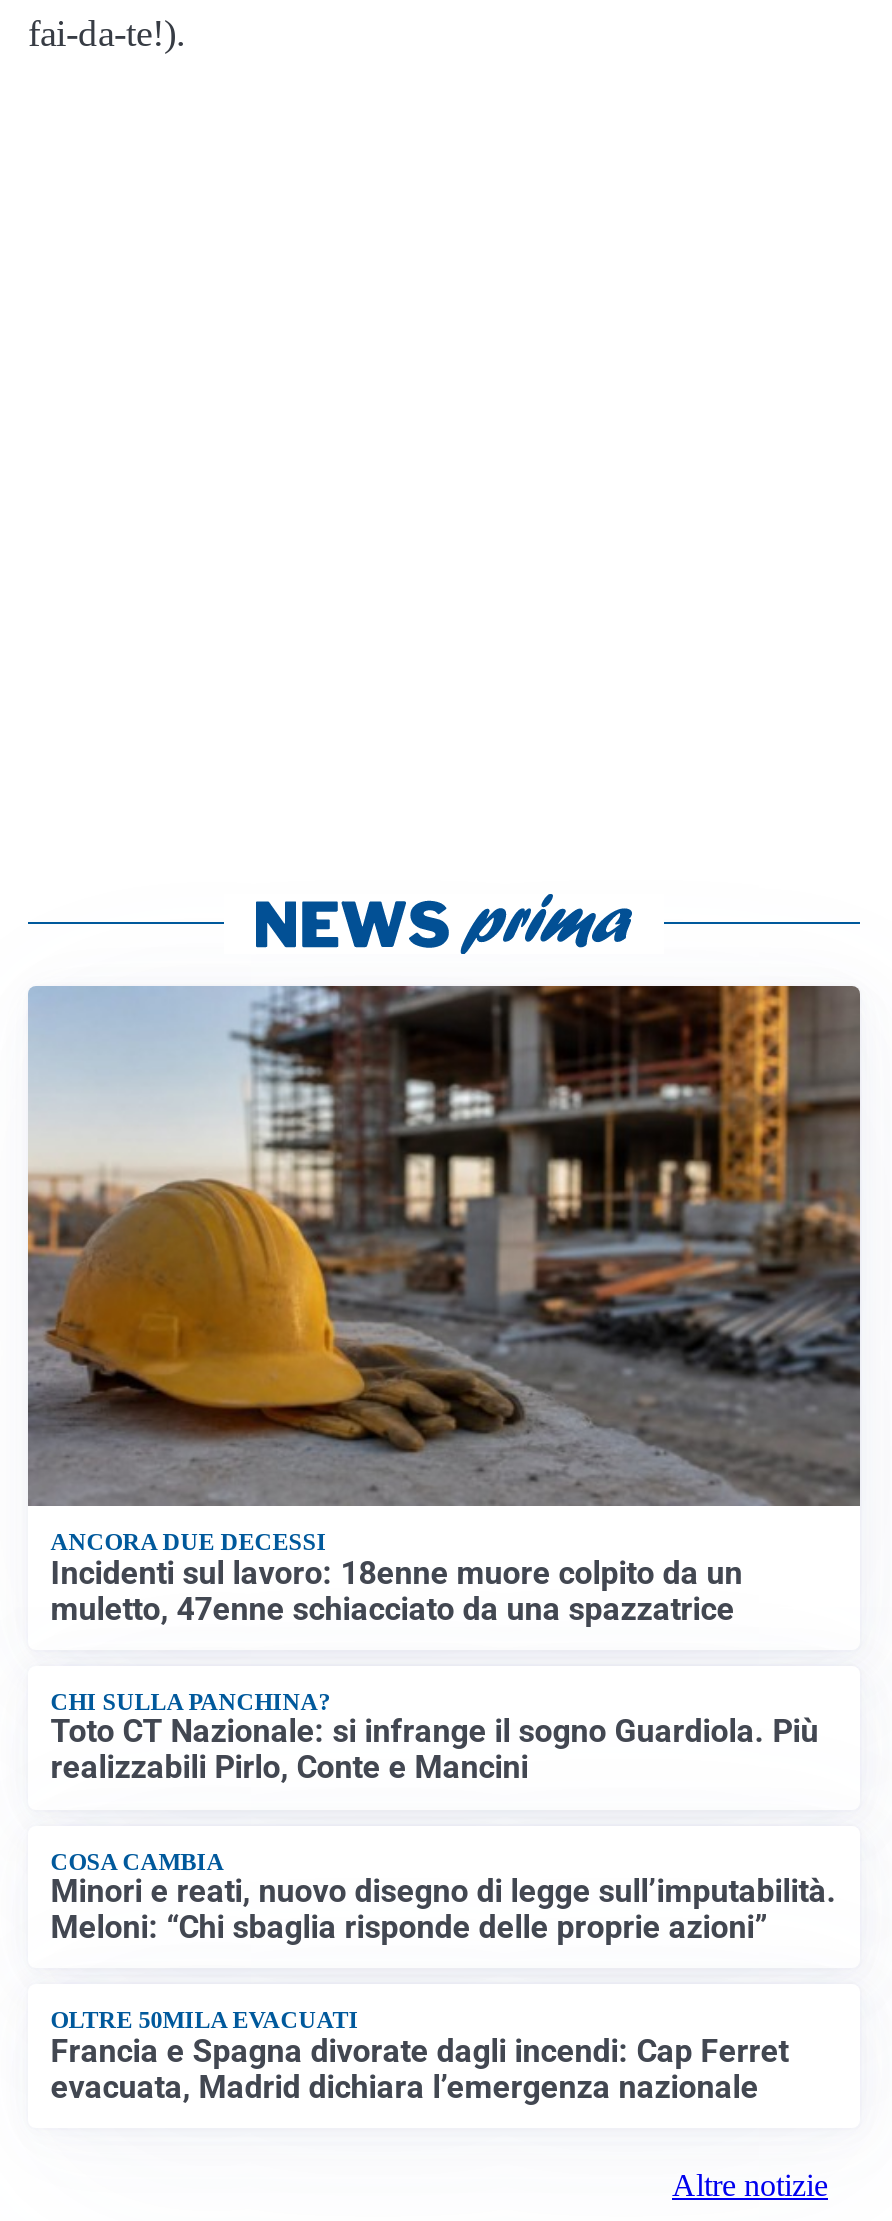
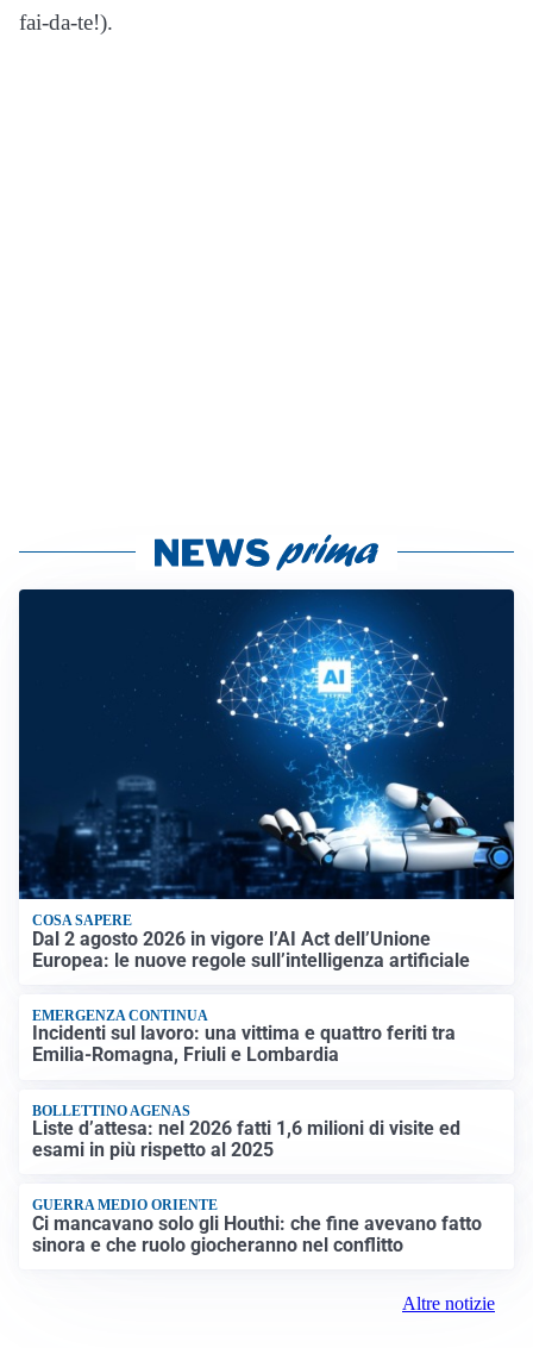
- [image]
- ANCORA DUE DECESSI
- Incidenti sul lavoro: 18enne muore colpito da un
- muletto, 47enne schiacciato da una spazzatrice
+ [image]
+ COSA SAPERE
+ Dal 2 agosto 2026 in vigore l’AI Act dell’Unione
+ Europea: le nuove regole sull’intelligenza artificiale

- CHI SULLA PANCHINA?
- Toto CT Nazionale: si infrange il sogno Guardiola. Più
- realizzabili Pirlo, Conte e Mancini
+ EMERGENZA CONTINUA
+ Incidenti sul lavoro: una vittima e quattro feriti tra
+ Emilia-Romagna, Friuli e Lombardia

- COSA CAMBIA
- Minori e reati, nuovo disegno di legge sull’imputabilità.
- Meloni: “Chi sbaglia risponde delle proprie azioni”
+ BOLLETTINO AGENAS
+ Liste d’attesa: nel 2026 fatti 1,6 milioni di visite ed
+ esami in più rispetto al 2025

- OLTRE 50MILA EVACUATI
- Francia e Spagna divorate dagli incendi: Cap Ferret
- evacuata, Madrid dichiara l’emergenza nazionale
+ GUERRA MEDIO ORIENTE
+ Ci mancavano solo gli Houthi: che fine avevano fatto
+ sinora e che ruolo giocheranno nel conflitto
